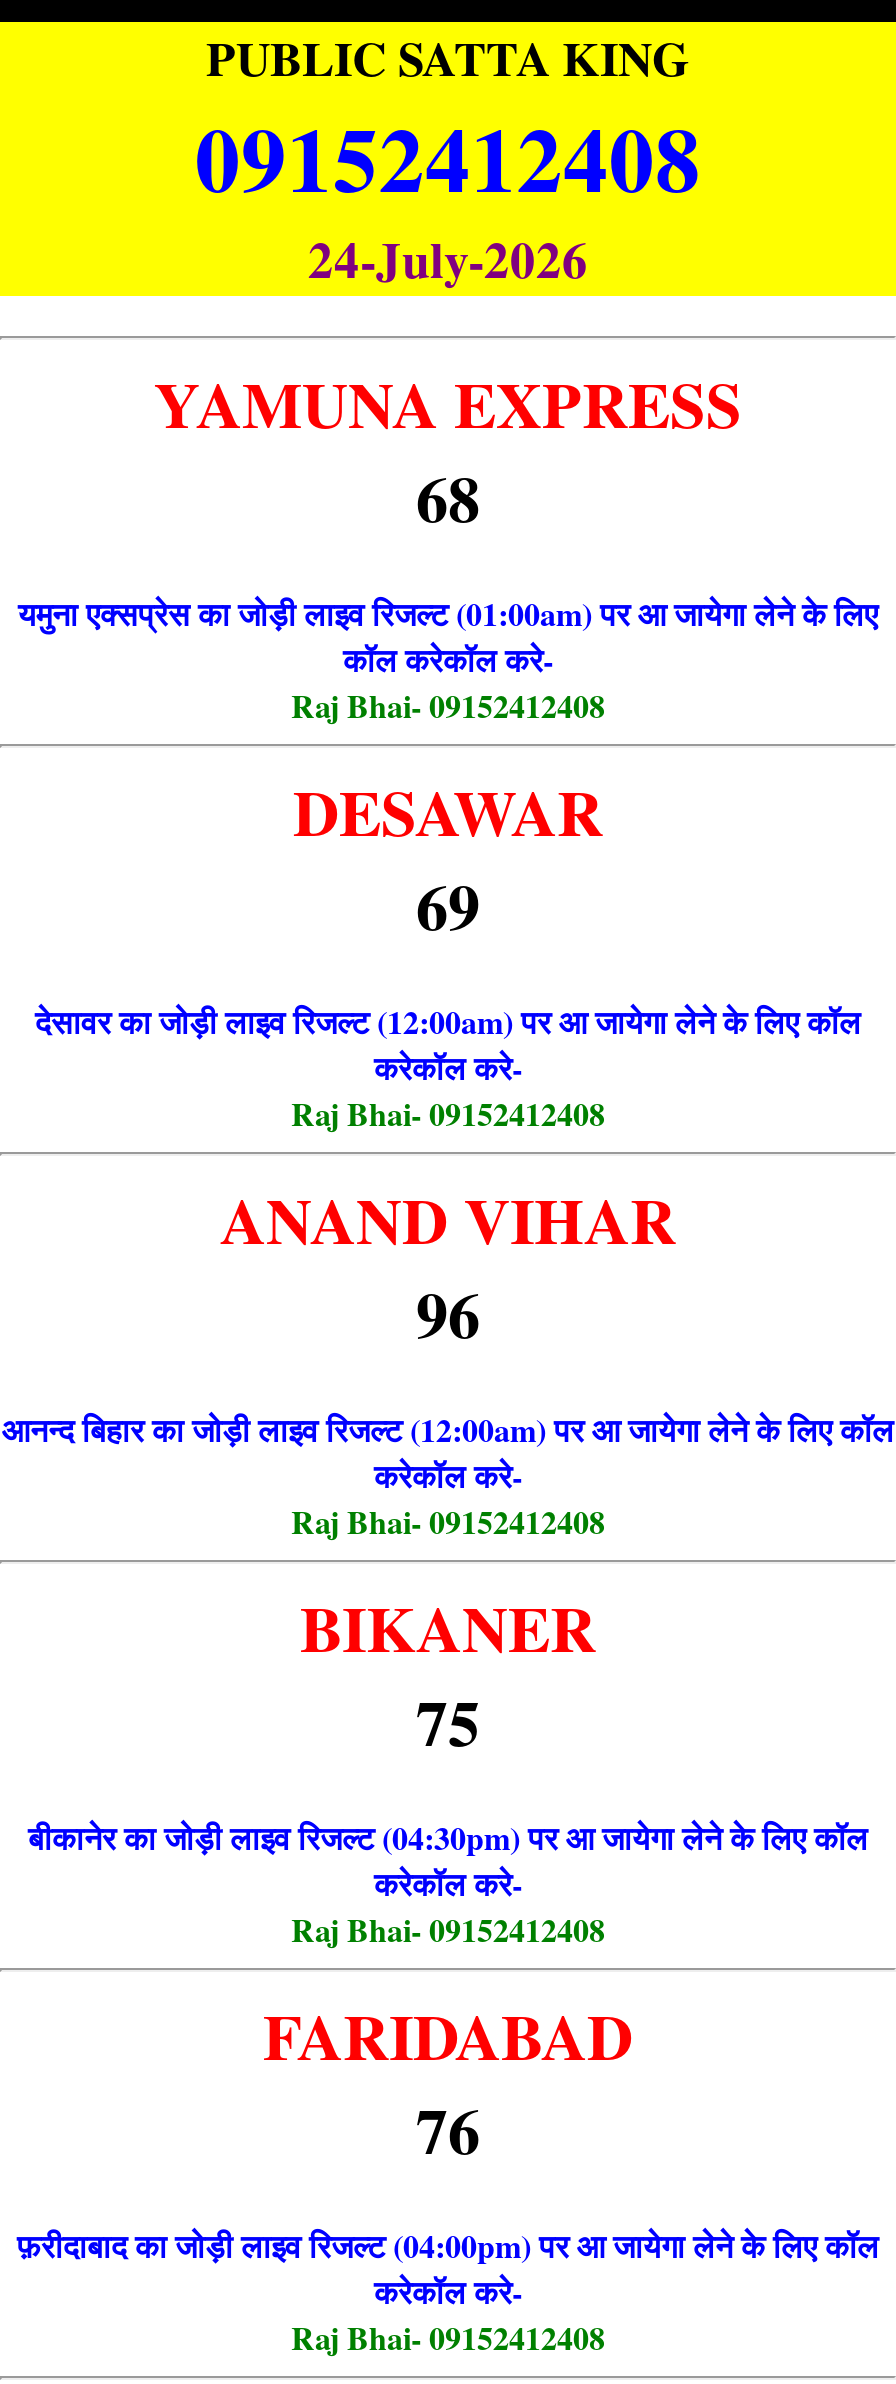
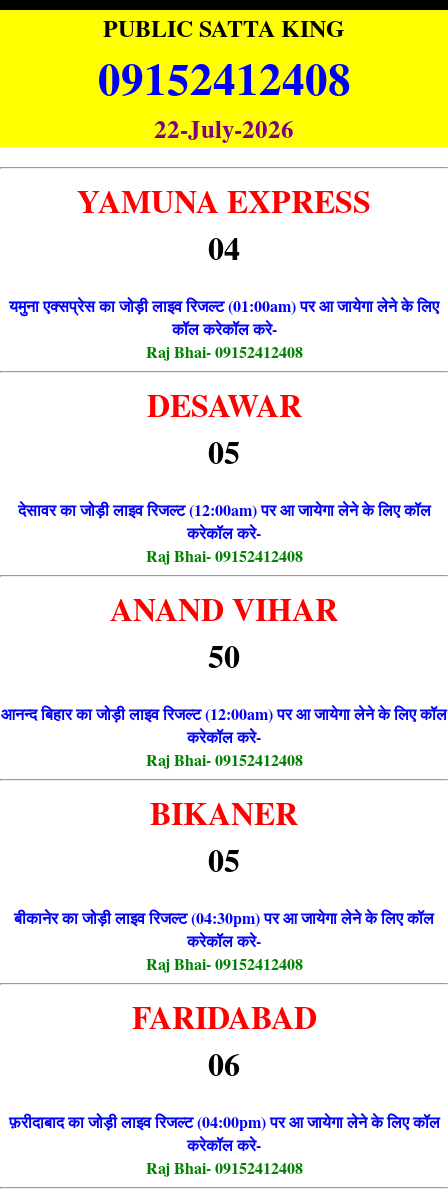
- 24-July-2026
+ 22-July-2026

- 68
+ 04

- 69
+ 05

- 96
+ 50

- 75
+ 05

- 76
+ 06
